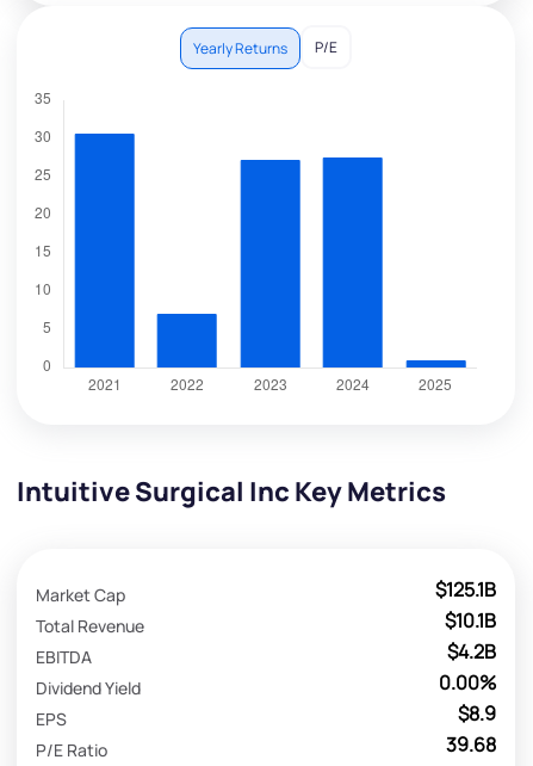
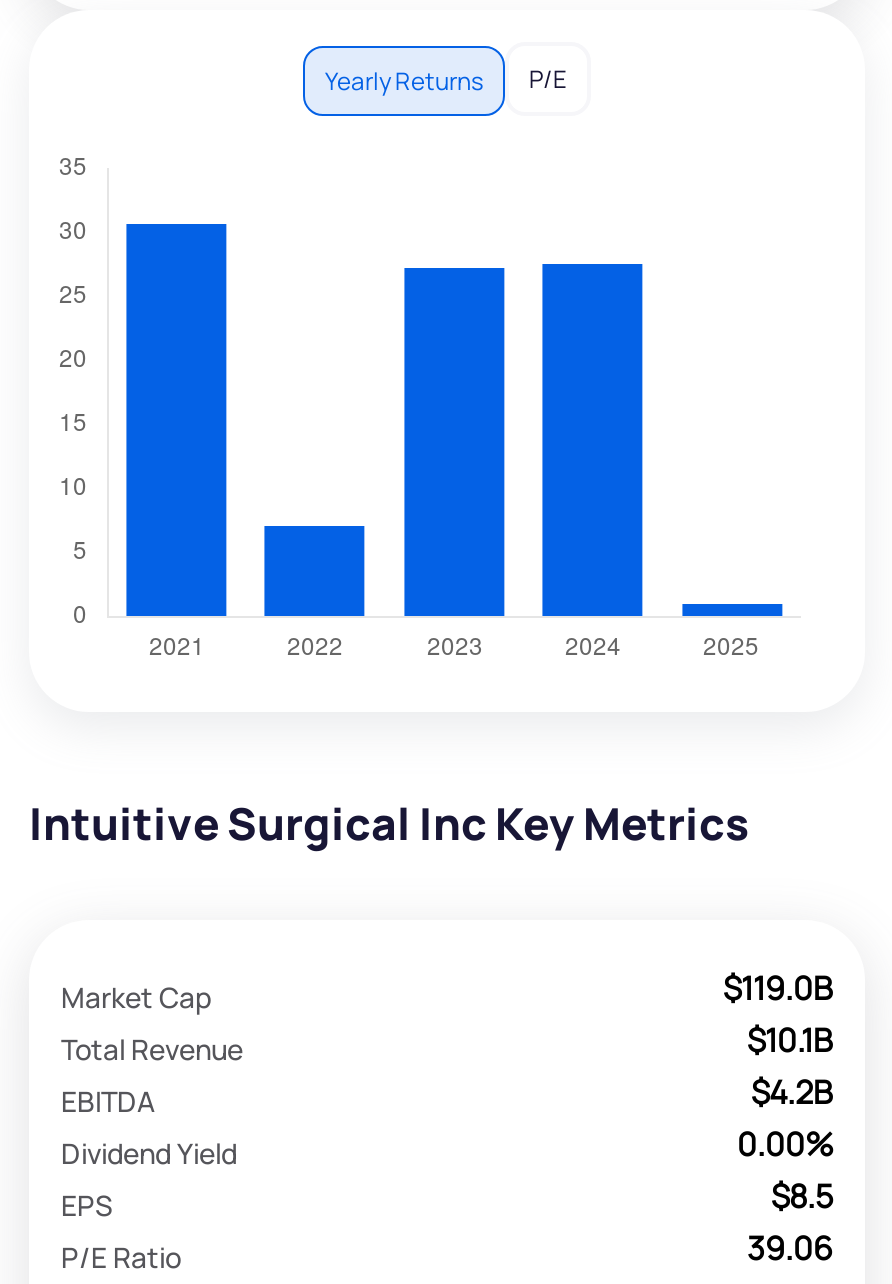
- $125.1B
+ $119.0B

- $8.9
+ $8.5

- 39.68
+ 39.06
